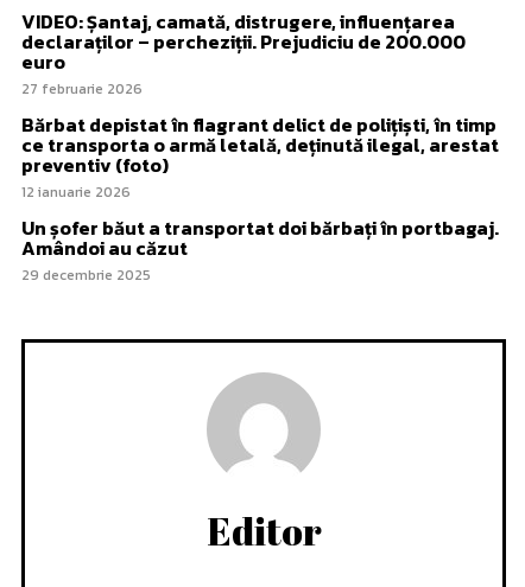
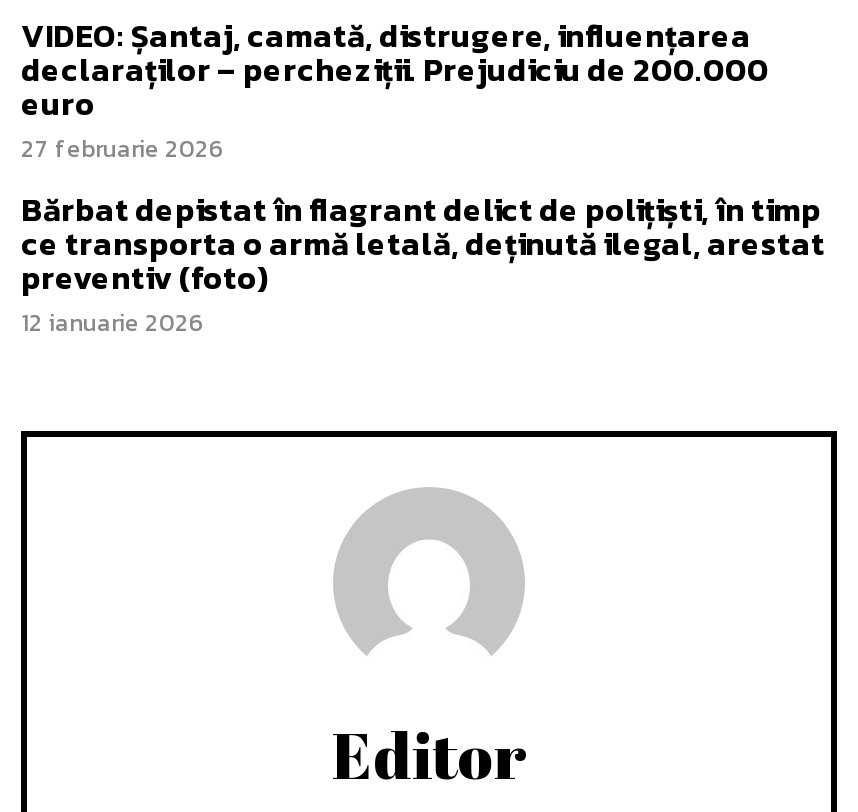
- Un șofer băut a transportat doi bărbați în portbagaj.
- Amândoi au căzut
- 29 decembrie 2025
